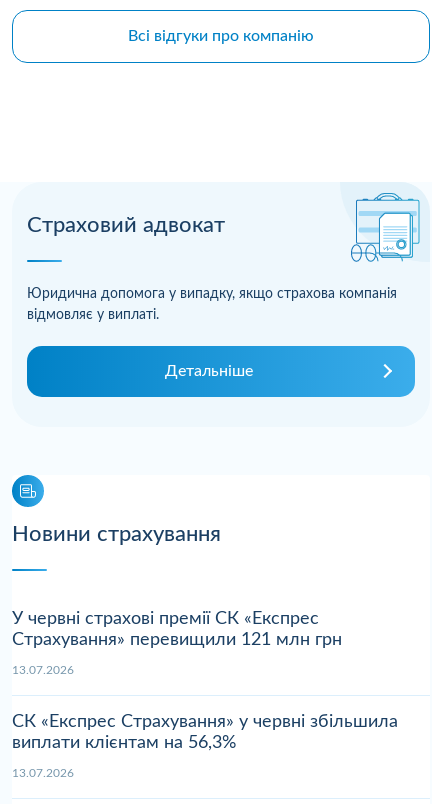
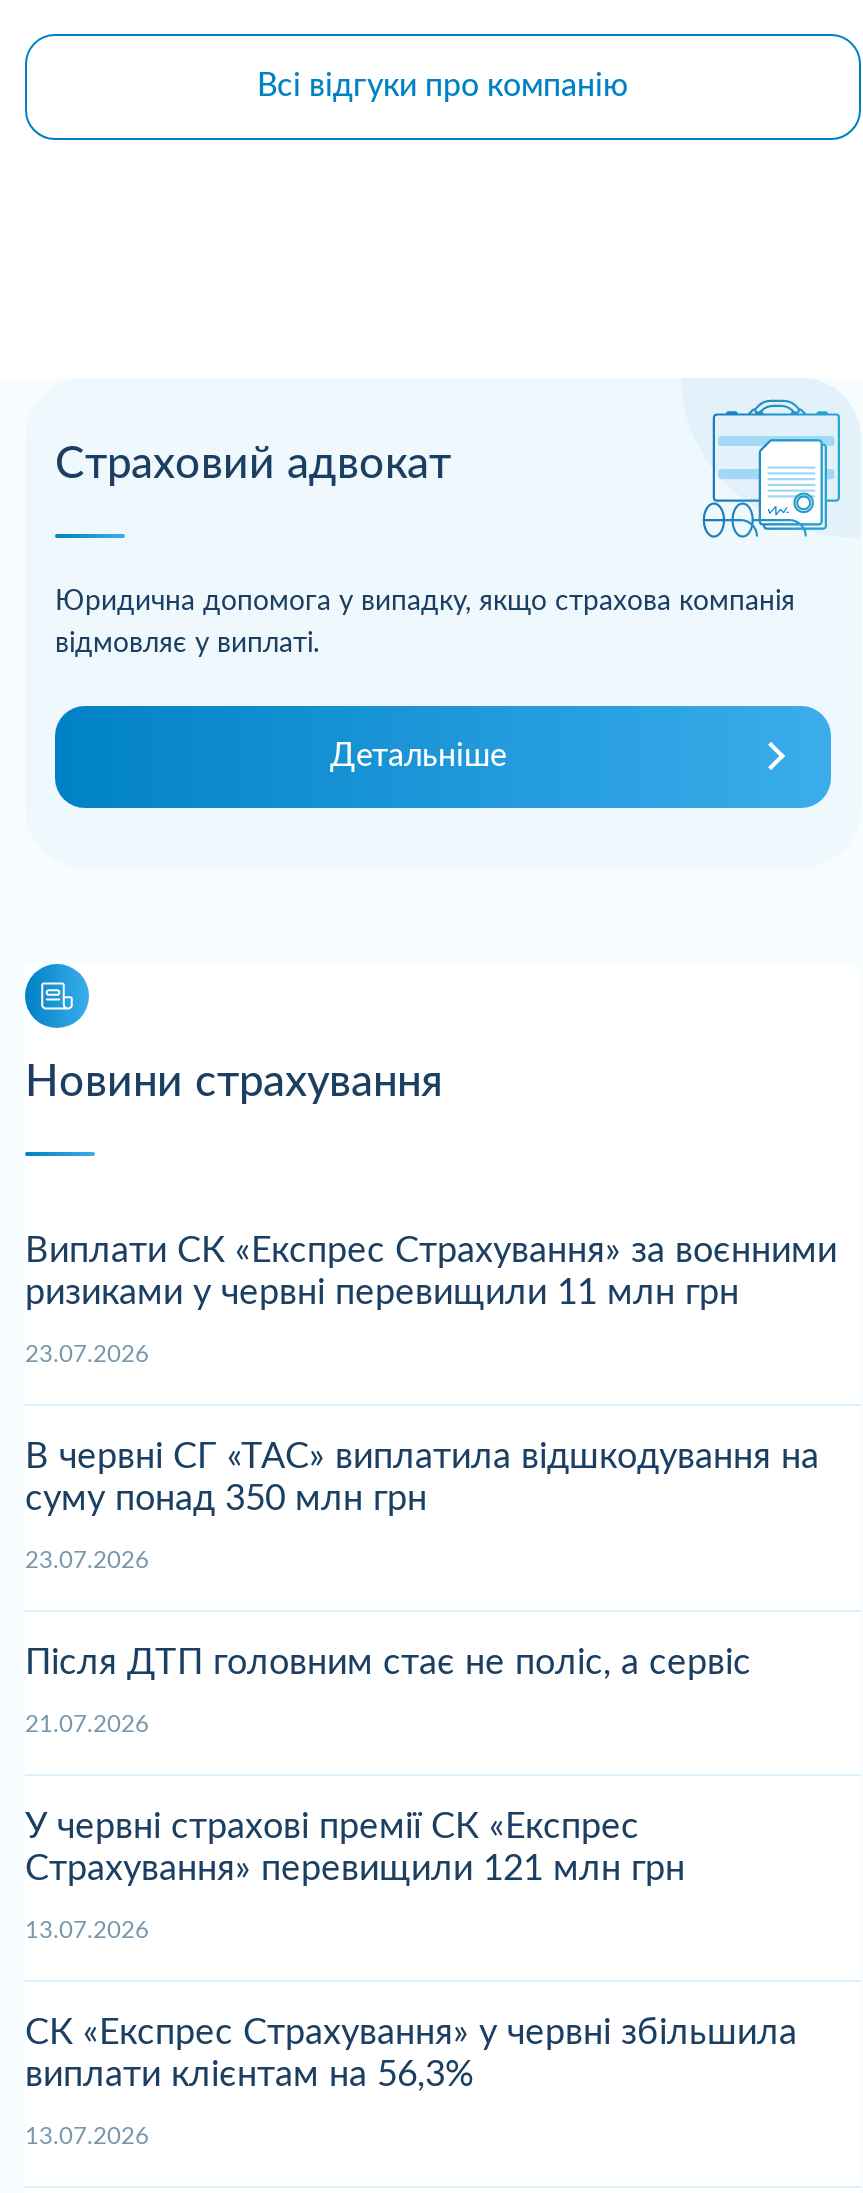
+ Виплати СК «Експрес Страхування» за воєнними
+ ризиками у червні перевищили 11 млн грн
+ 23.07.2026
+ В червні СГ «ТАС» виплатила відшкодування на
+ суму понад 350 млн грн
+ 23.07.2026
+ Після ДТП головним стає не поліс, а сервіс
+ 21.07.2026
